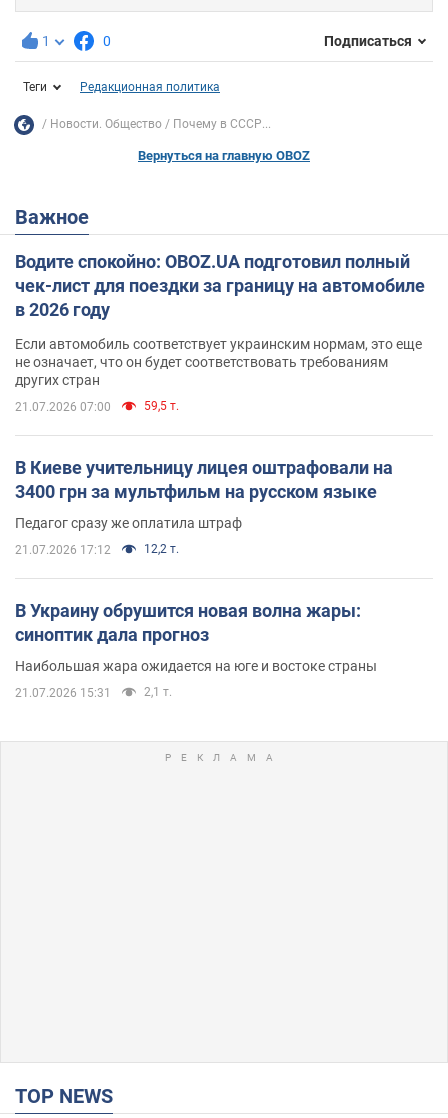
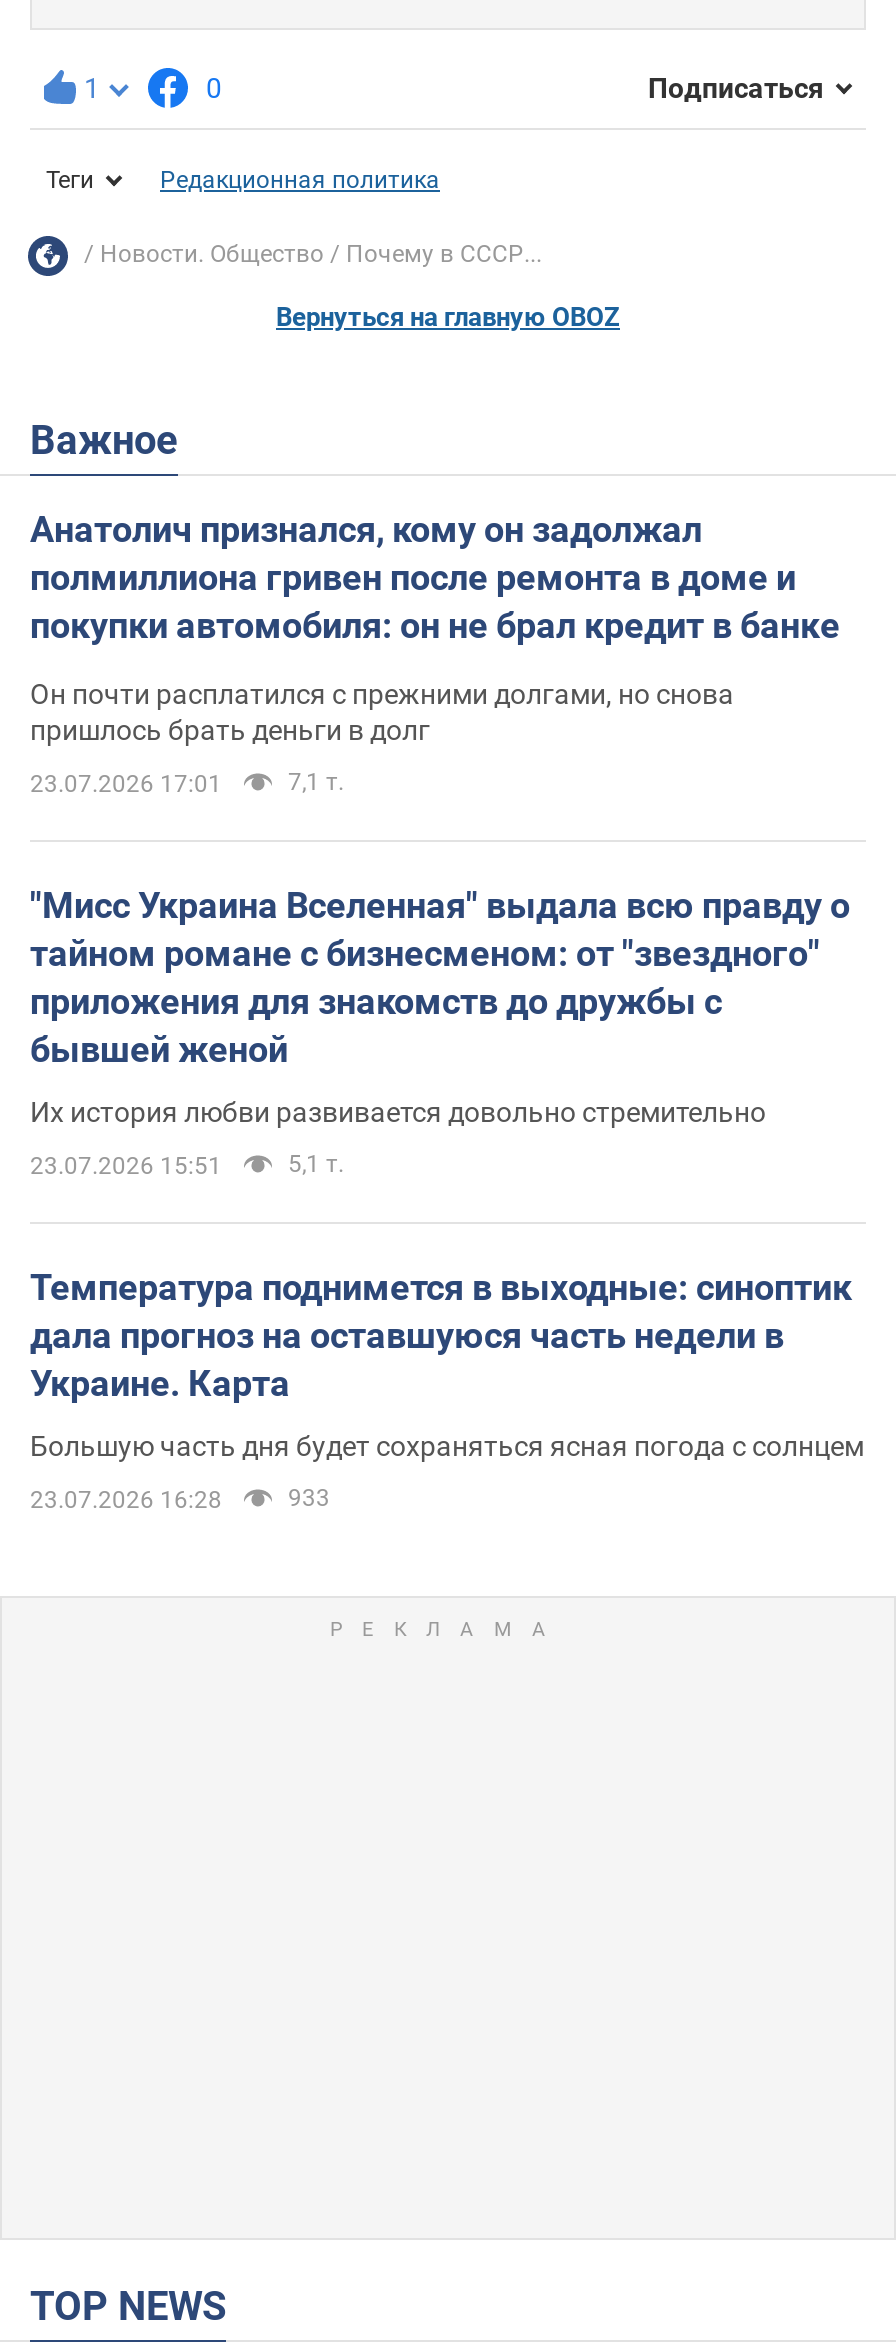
- Водите спокойно: OBOZ.UA подготовил полный
- чек-лист для поездки за границу на автомобиле
- в 2026 году
+ Анатолич признался, кому он задолжал
+ полмиллиона гривен после ремонта в доме и
+ покупки автомобиля: он не брал кредит в банке

- Если автомобиль соответствует украинским нормам, это еще
- не означает, что он будет соответствовать требованиям
- других стран
+ Он почти расплатился с прежними долгами, но снова
+ пришлось брать деньги в долг

- 21.07.2026 07:00
- 59,5 т.
+ 23.07.2026 17:01
+ 7,1 т.

- В Киеве учительницу лицея оштрафовали на
- 3400 грн за мультфильм на русском языке
+ "Мисс Украина Вселенная" выдала всю правду о
+ тайном романе с бизнесменом: от "звездного"
+ приложения для знакомств до дружбы с
+ бывшей женой

- Педагог сразу же оплатила штраф
+ Их история любви развивается довольно стремительно

- 21.07.2026 17:12
- 12,2 т.
+ 23.07.2026 15:51
+ 5,1 т.

- В Украину обрушится новая волна жары:
- синоптик дала прогноз
+ Температура поднимется в выходные: синоптик
+ дала прогноз на оставшуюся часть недели в
+ Украине. Карта

- Наибольшая жара ожидается на юге и востоке страны
+ Большую часть дня будет сохраняться ясная погода с солнцем

- 21.07.2026 15:31
- 2,1 т.
+ 23.07.2026 16:28
+ 933
